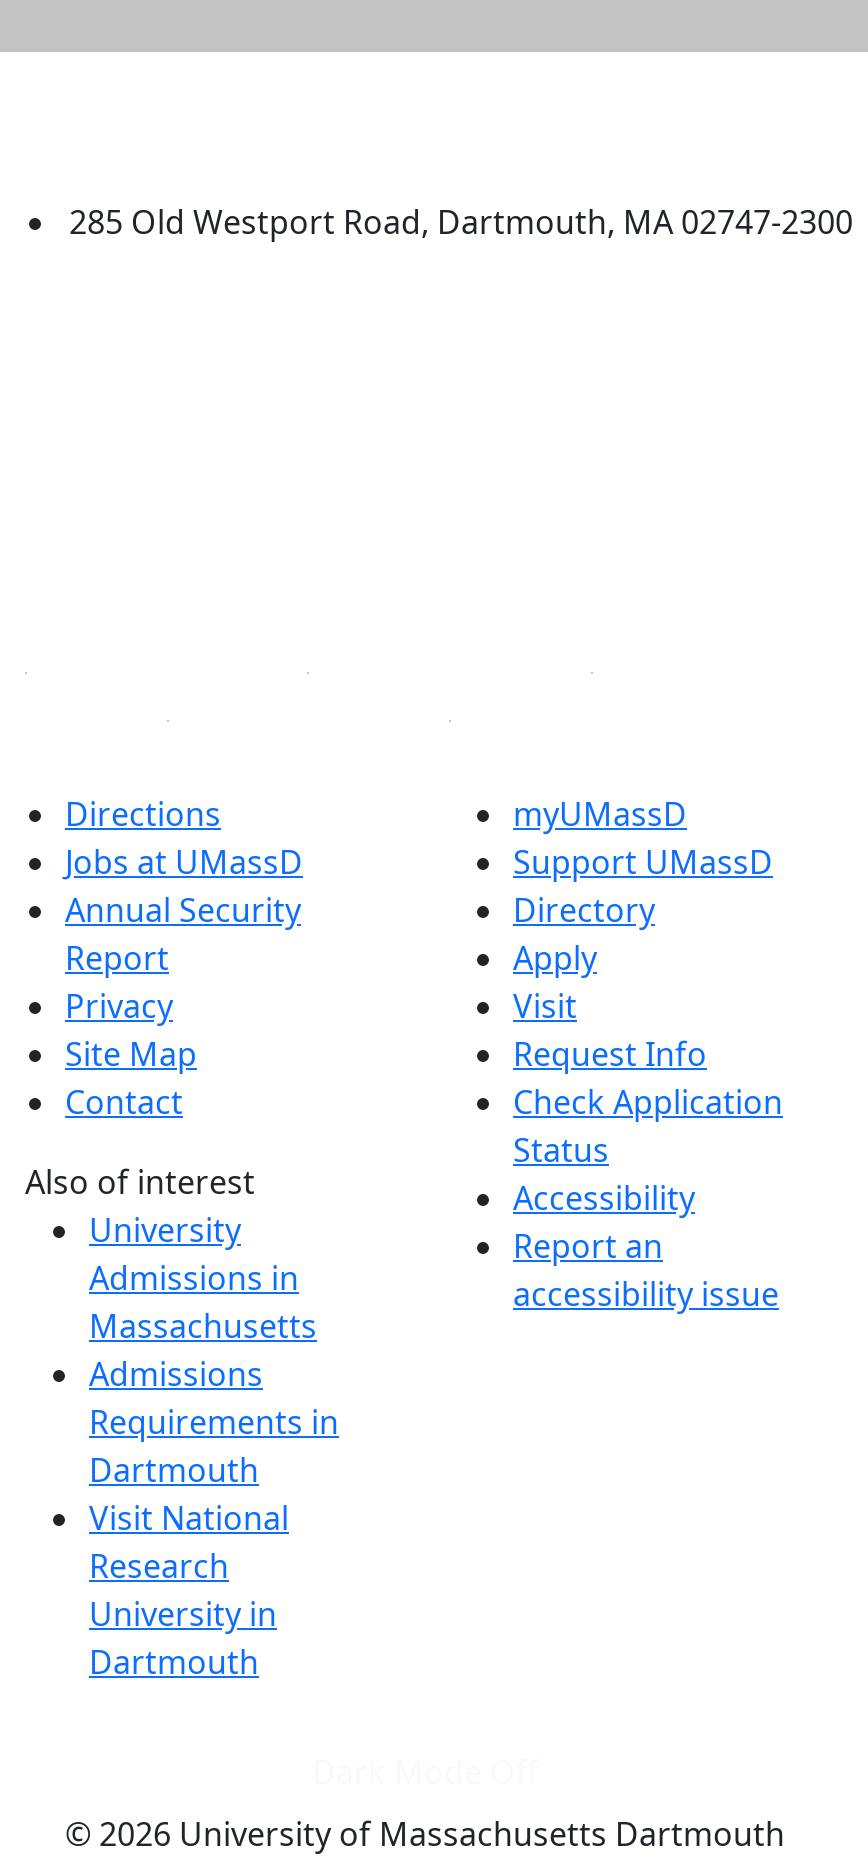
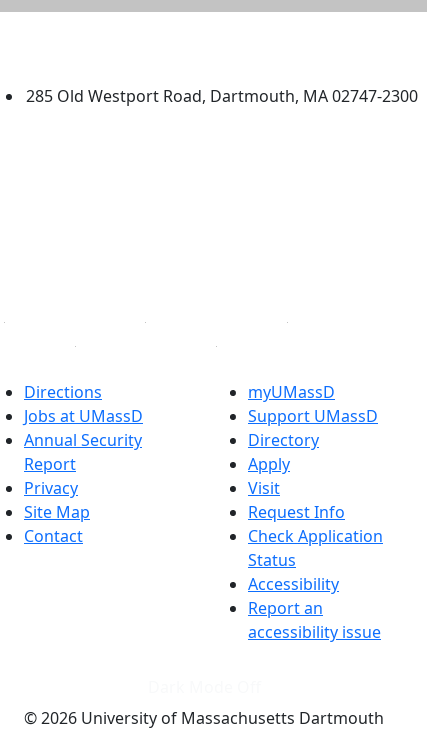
- Also of interest
- University
- Admissions in
- Massachusetts
- Admissions
- Requirements in
- Dartmouth
- Visit National
- Research
- University in
- Dartmouth
